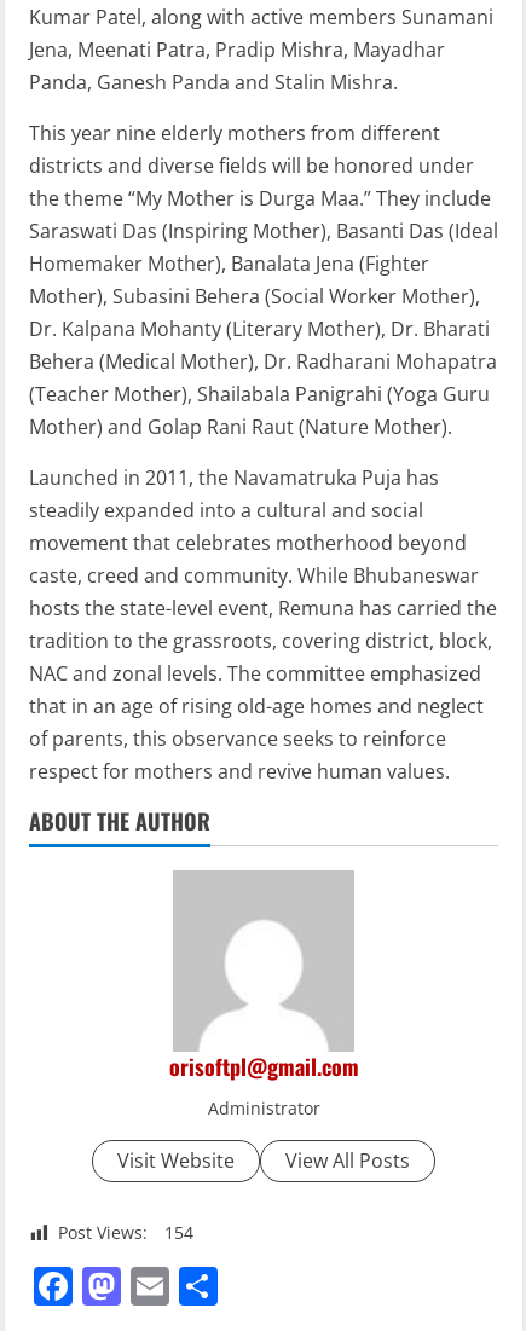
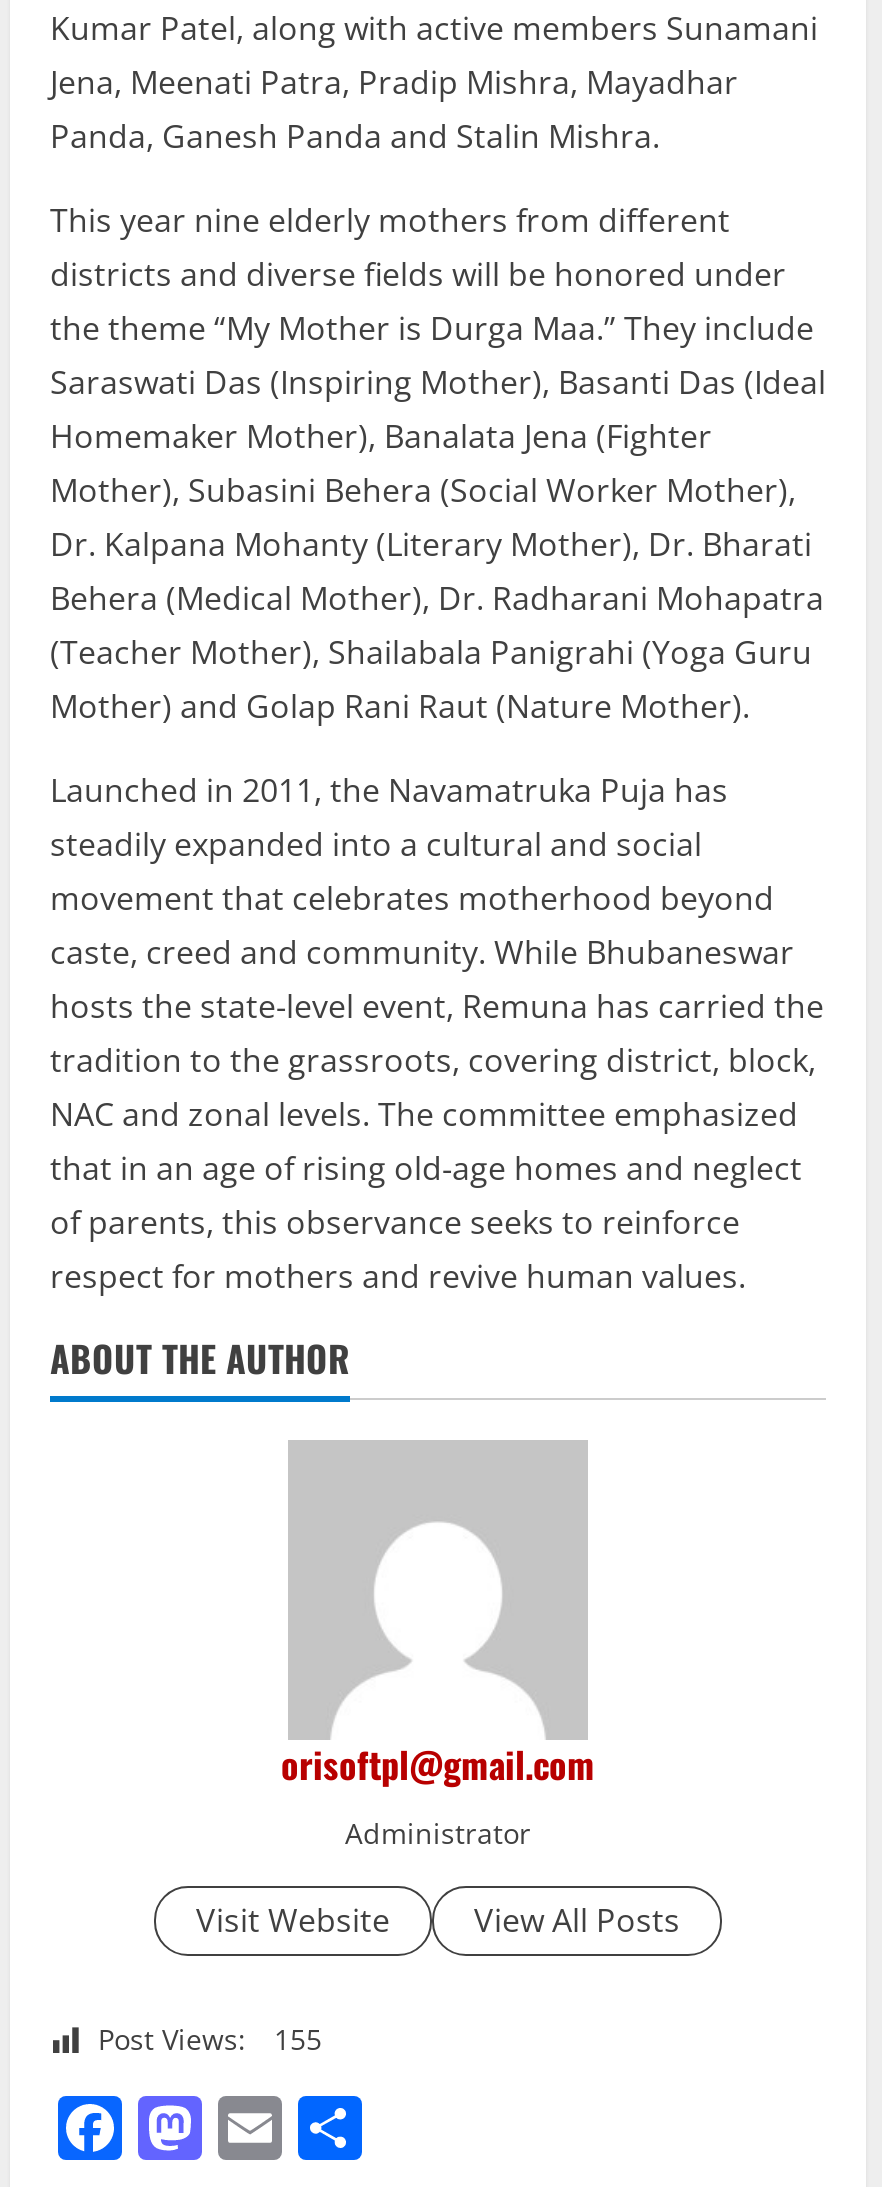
- Post Views: 154
+ Post Views: 155
